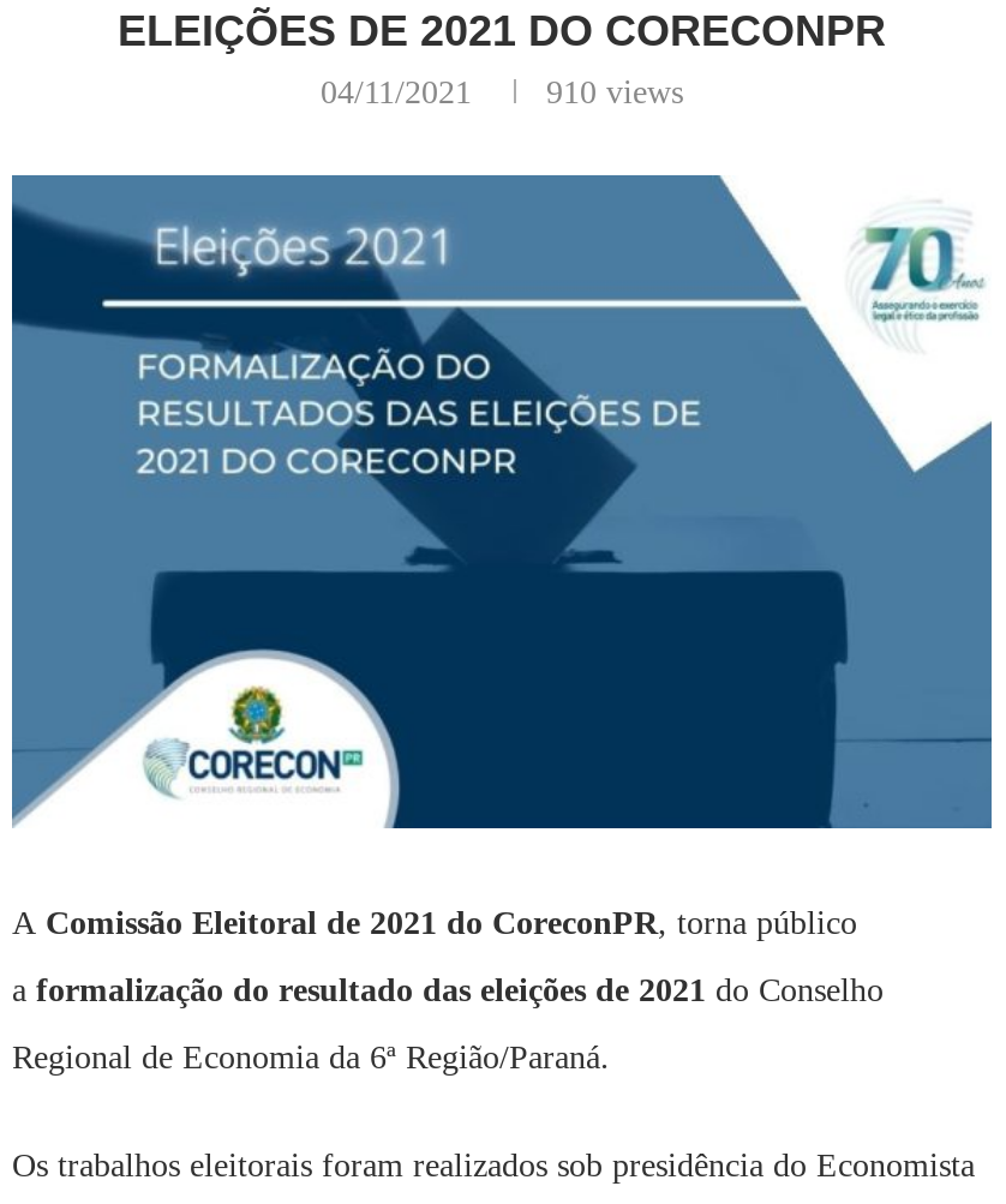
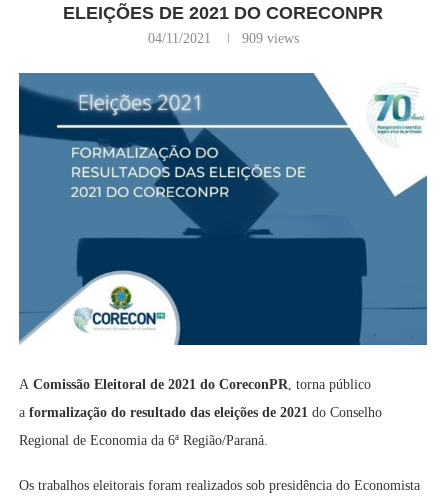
- 910 views
+ 909 views
